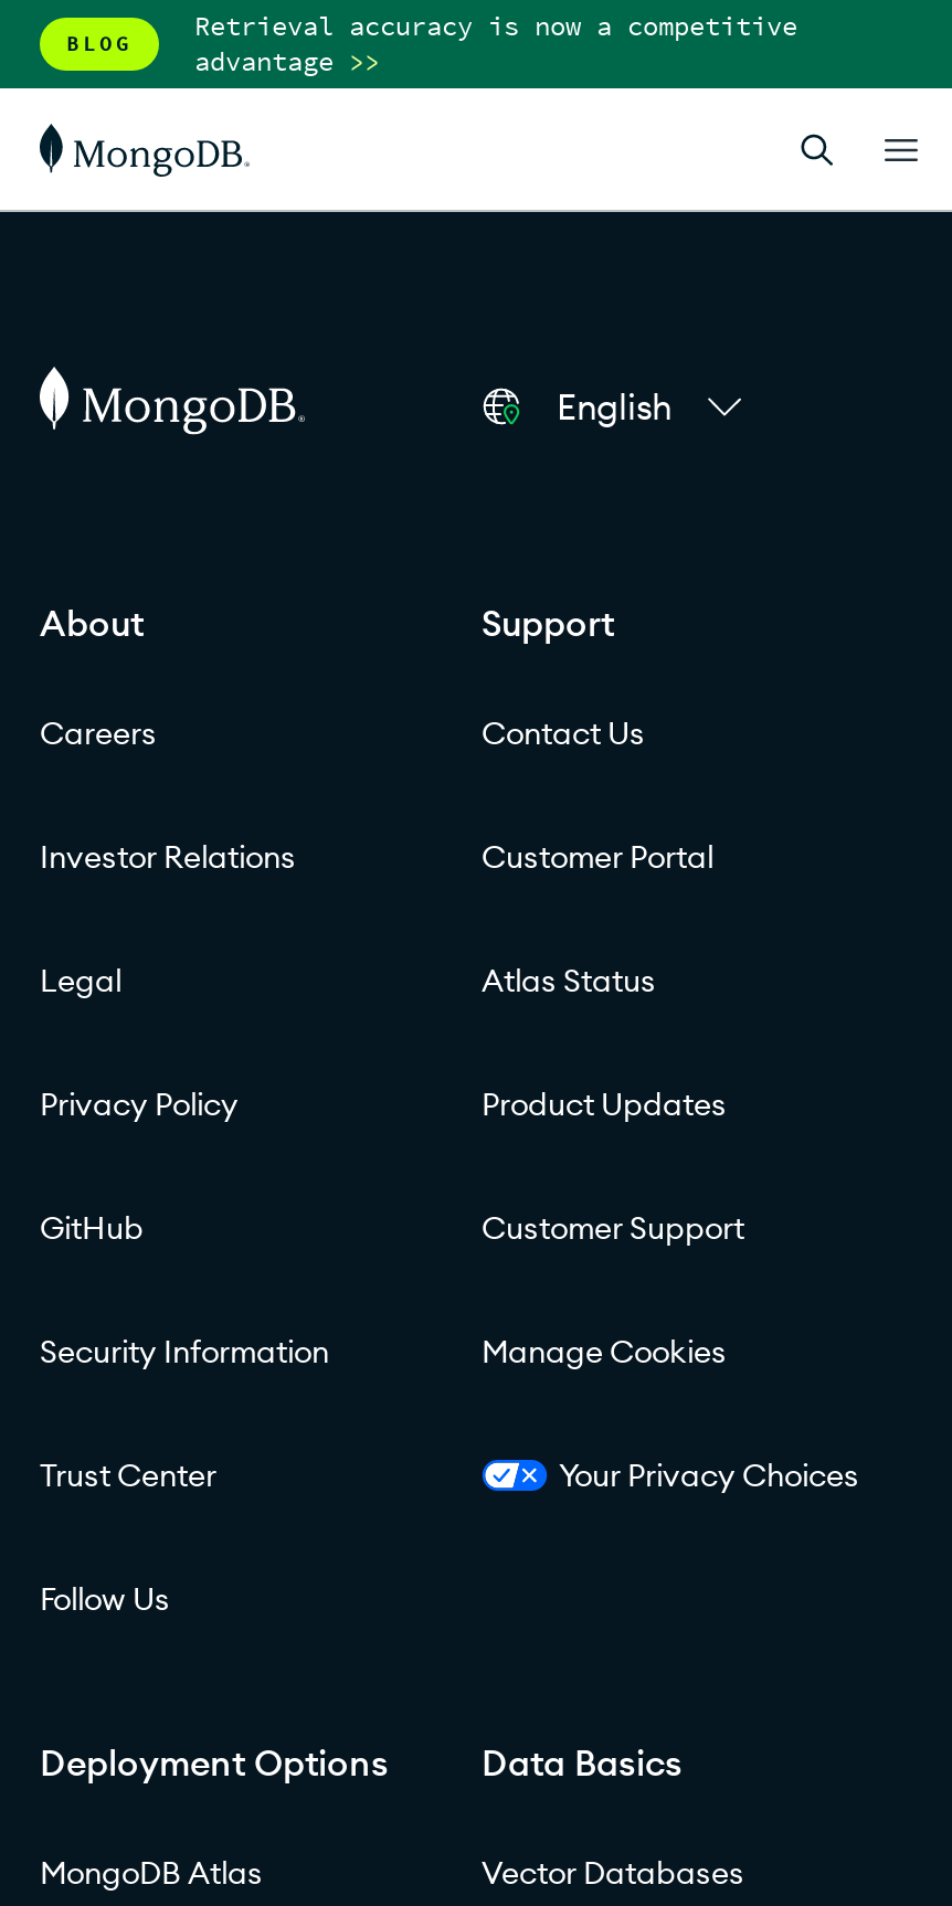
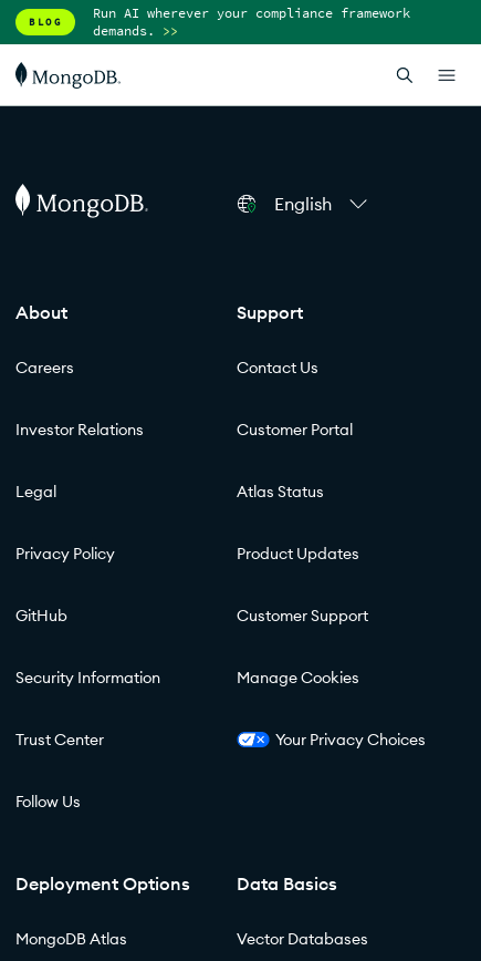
- Retrieval accuracy is now a competitive
- advantage >>
+ Run AI wherever your compliance framework
+ demands. >>
